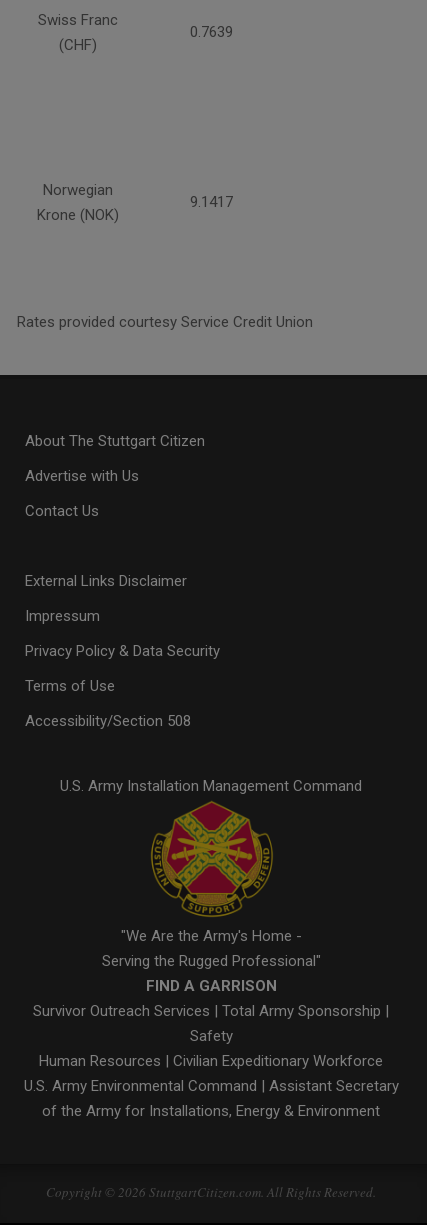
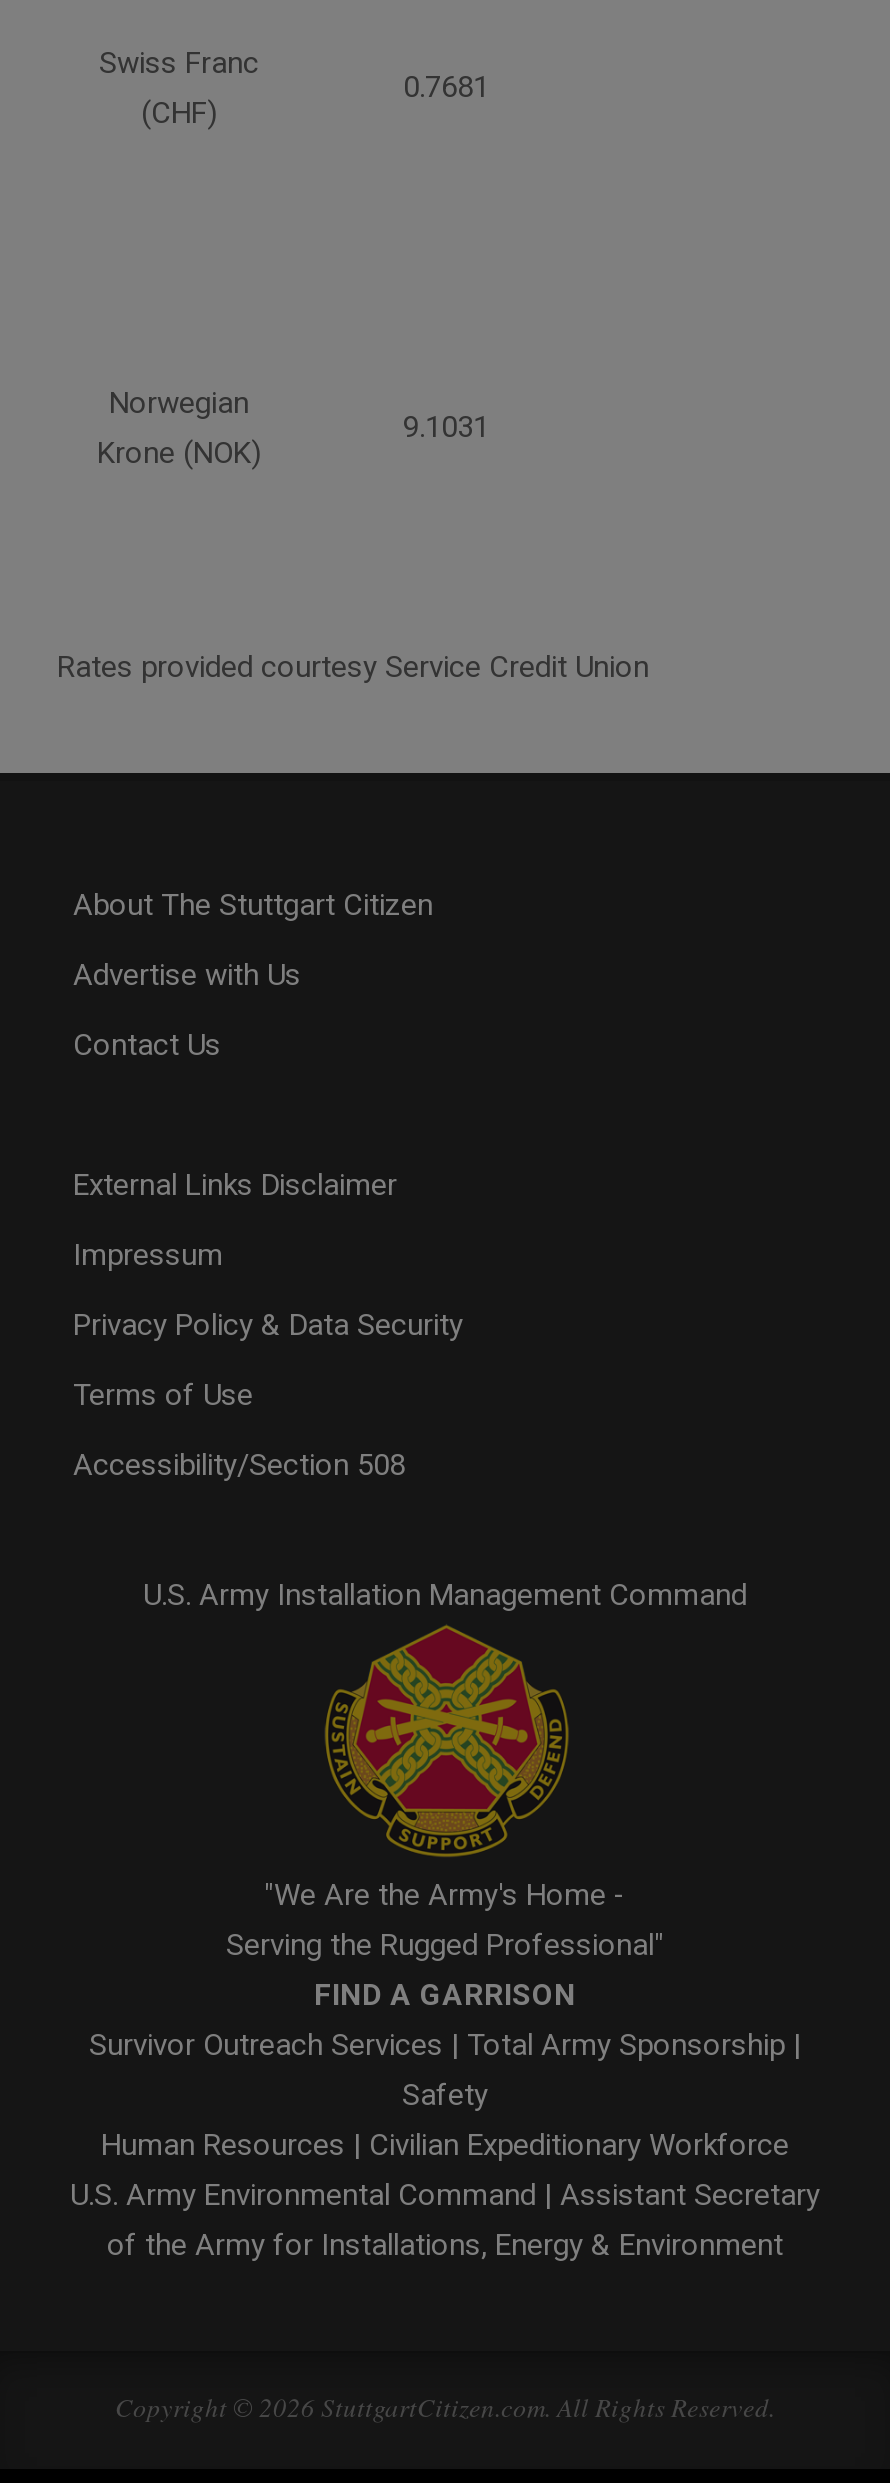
- 0.7639
+ 0.7681

- 9.1417
+ 9.1031
